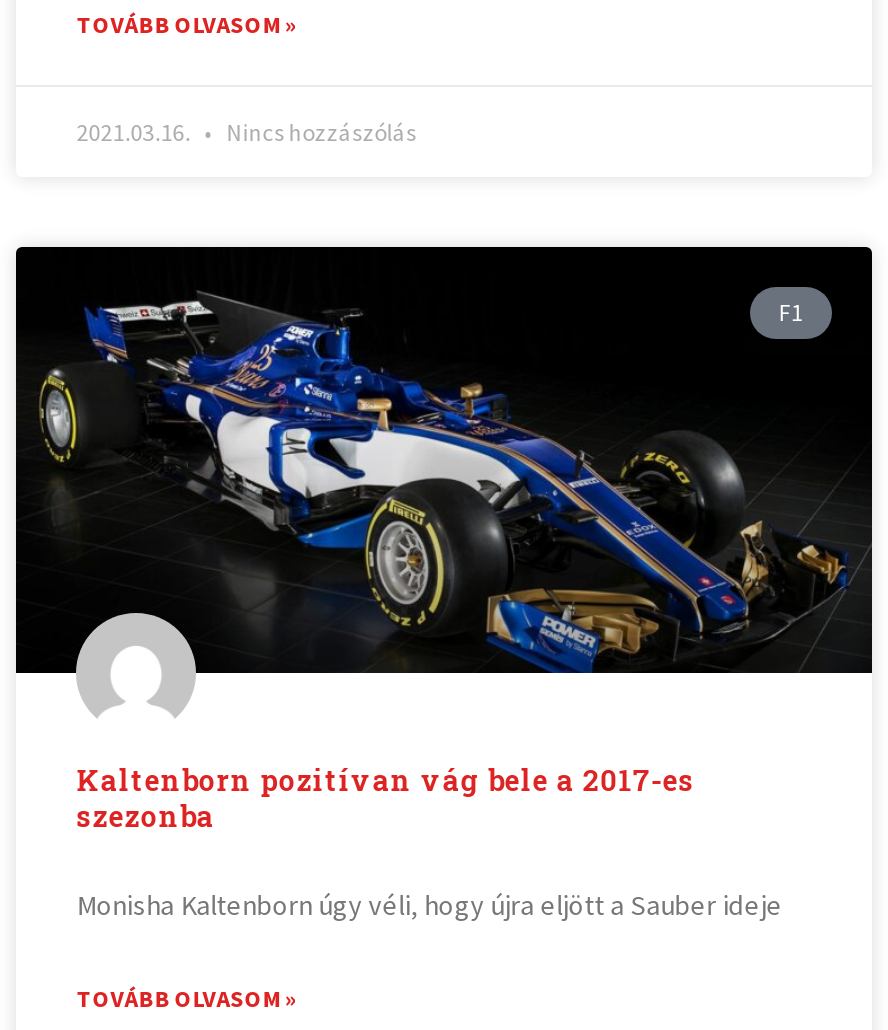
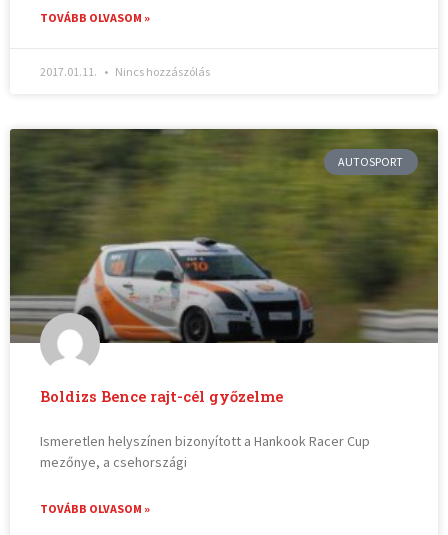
- 2021.03.16. Nincs hozzászólás
+ 2017.01.11. Nincs hozzászólás

- [image]
- F1
+ [image]
+ AUTOSPORT

- Kaltenborn pozitívan vág bele a 2017-es
- szezonba
+ Boldizs Bence rajt-cél győzelme

- Monisha Kaltenborn úgy véli, hogy újra eljött a Sauber ideje
+ Ismeretlen helyszínen bizonyított a Hankook Racer Cup
+ mezőnye, a csehországi
